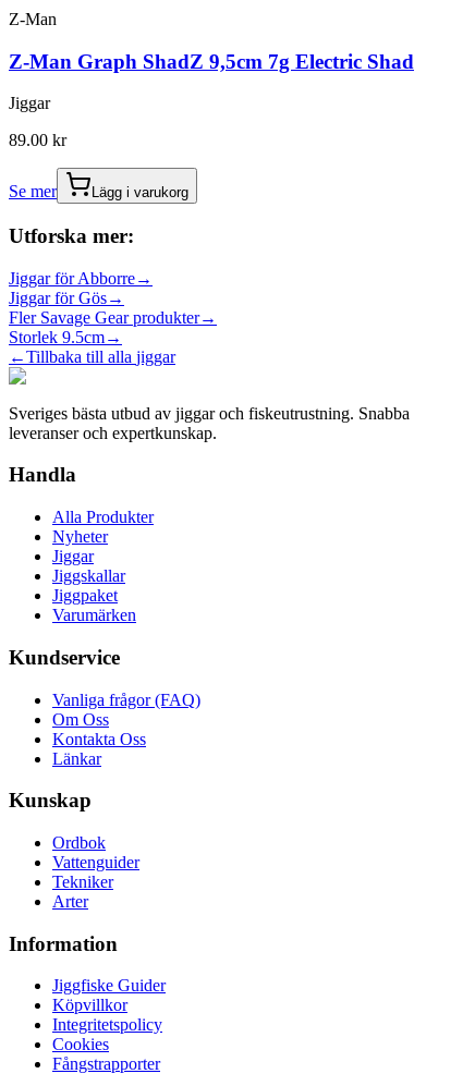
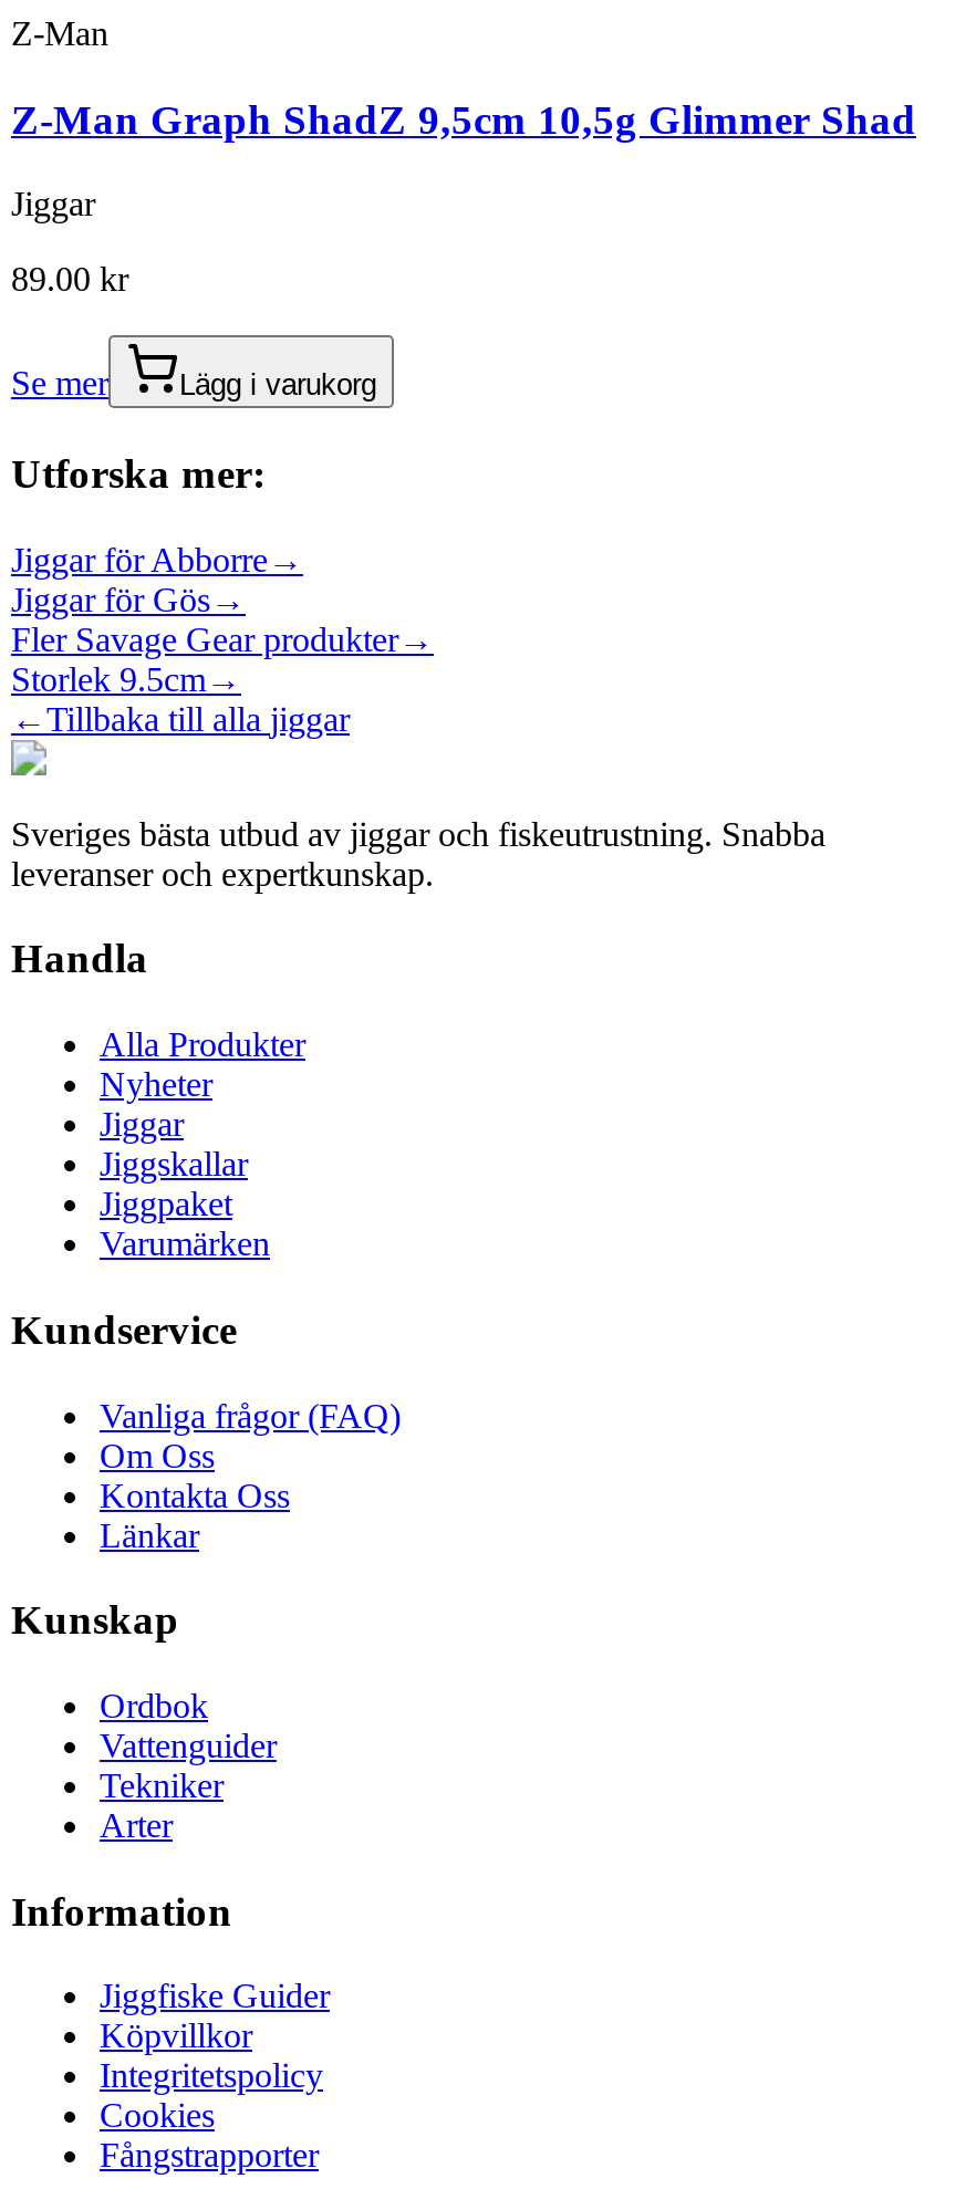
- Z-Man Graph ShadZ 9,5cm 7g Electric Shad
+ Z-Man Graph ShadZ 9,5cm 10,5g Glimmer Shad
